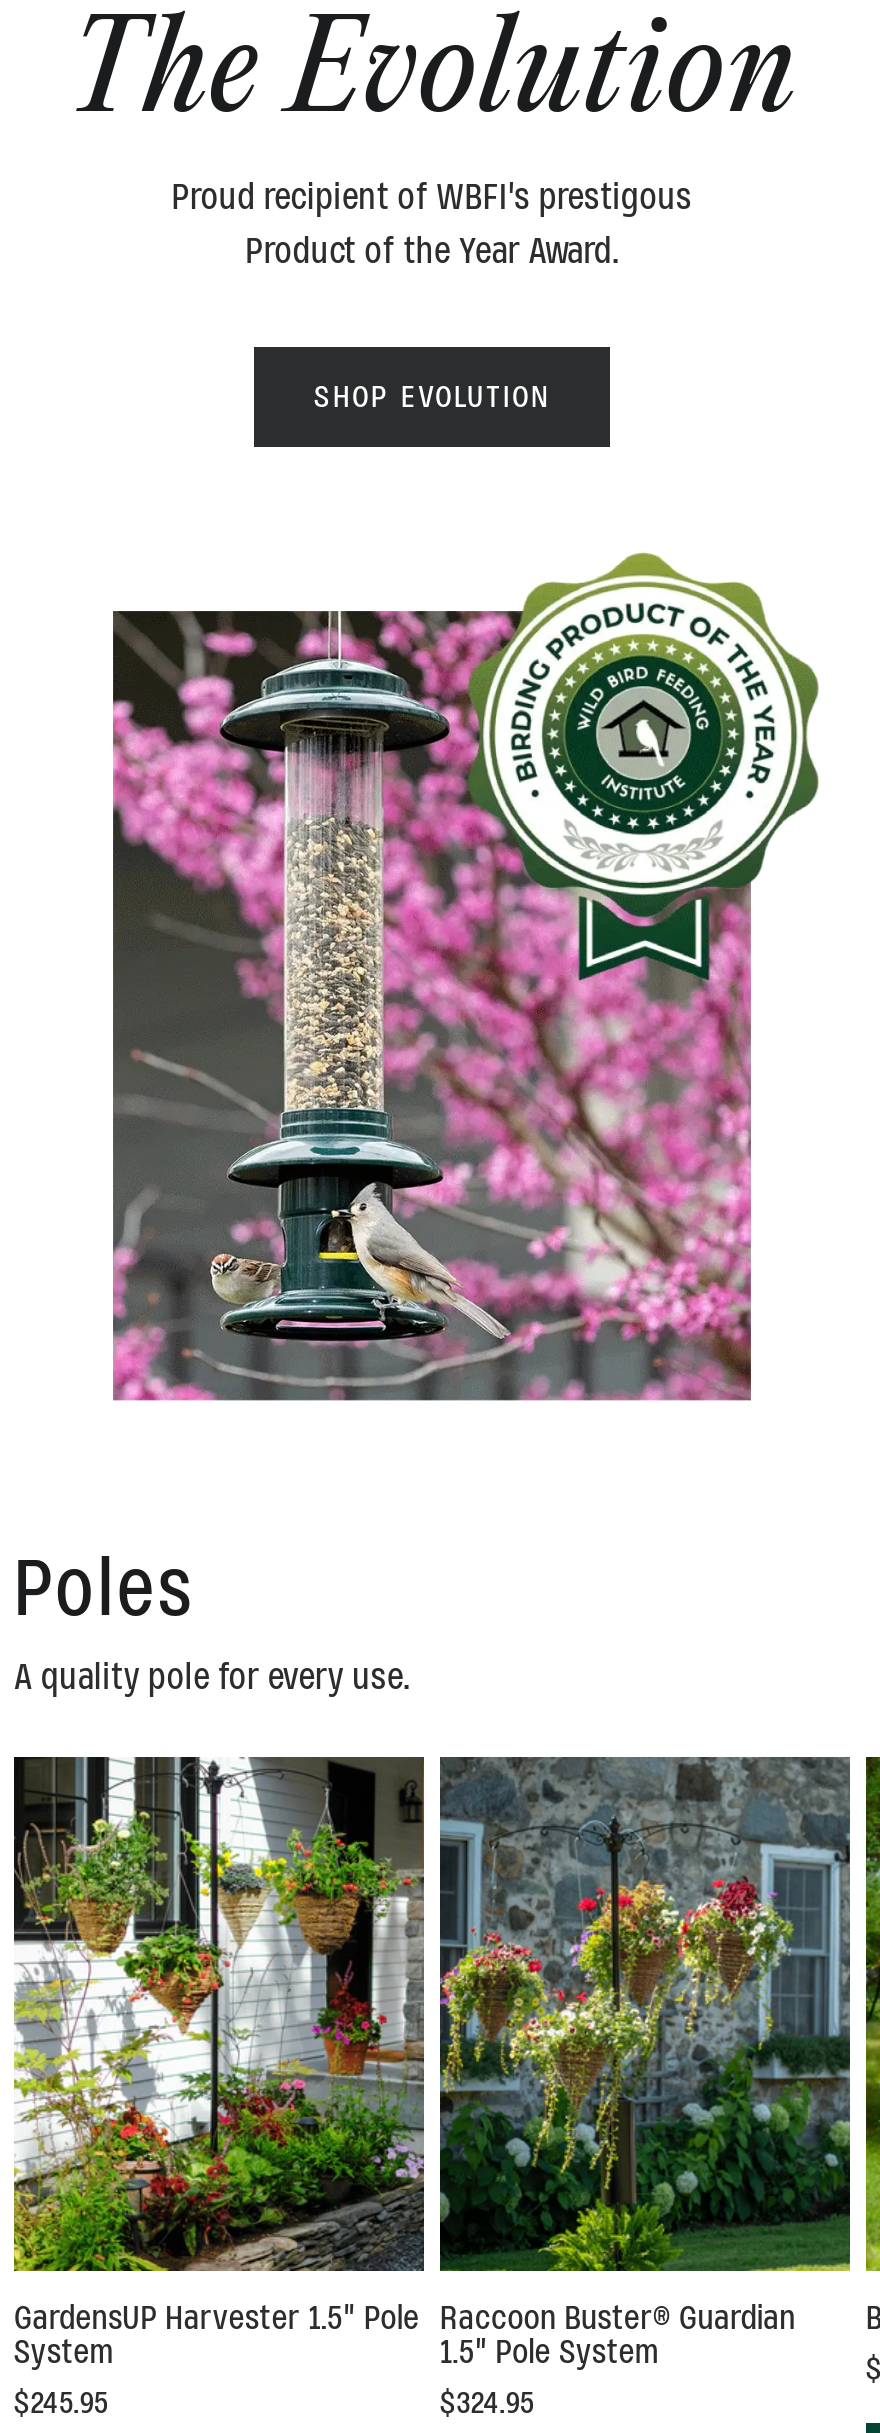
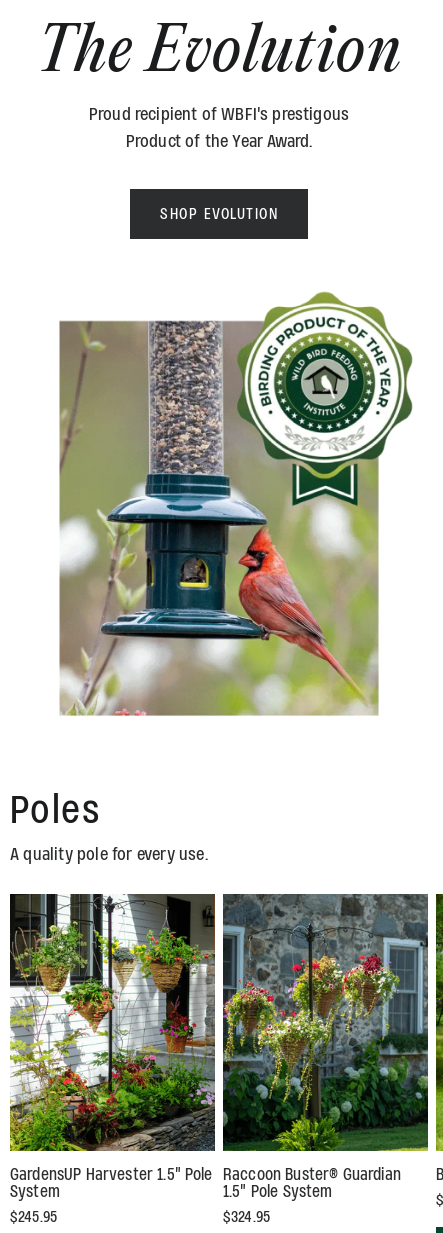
- [image]
+ [image]
